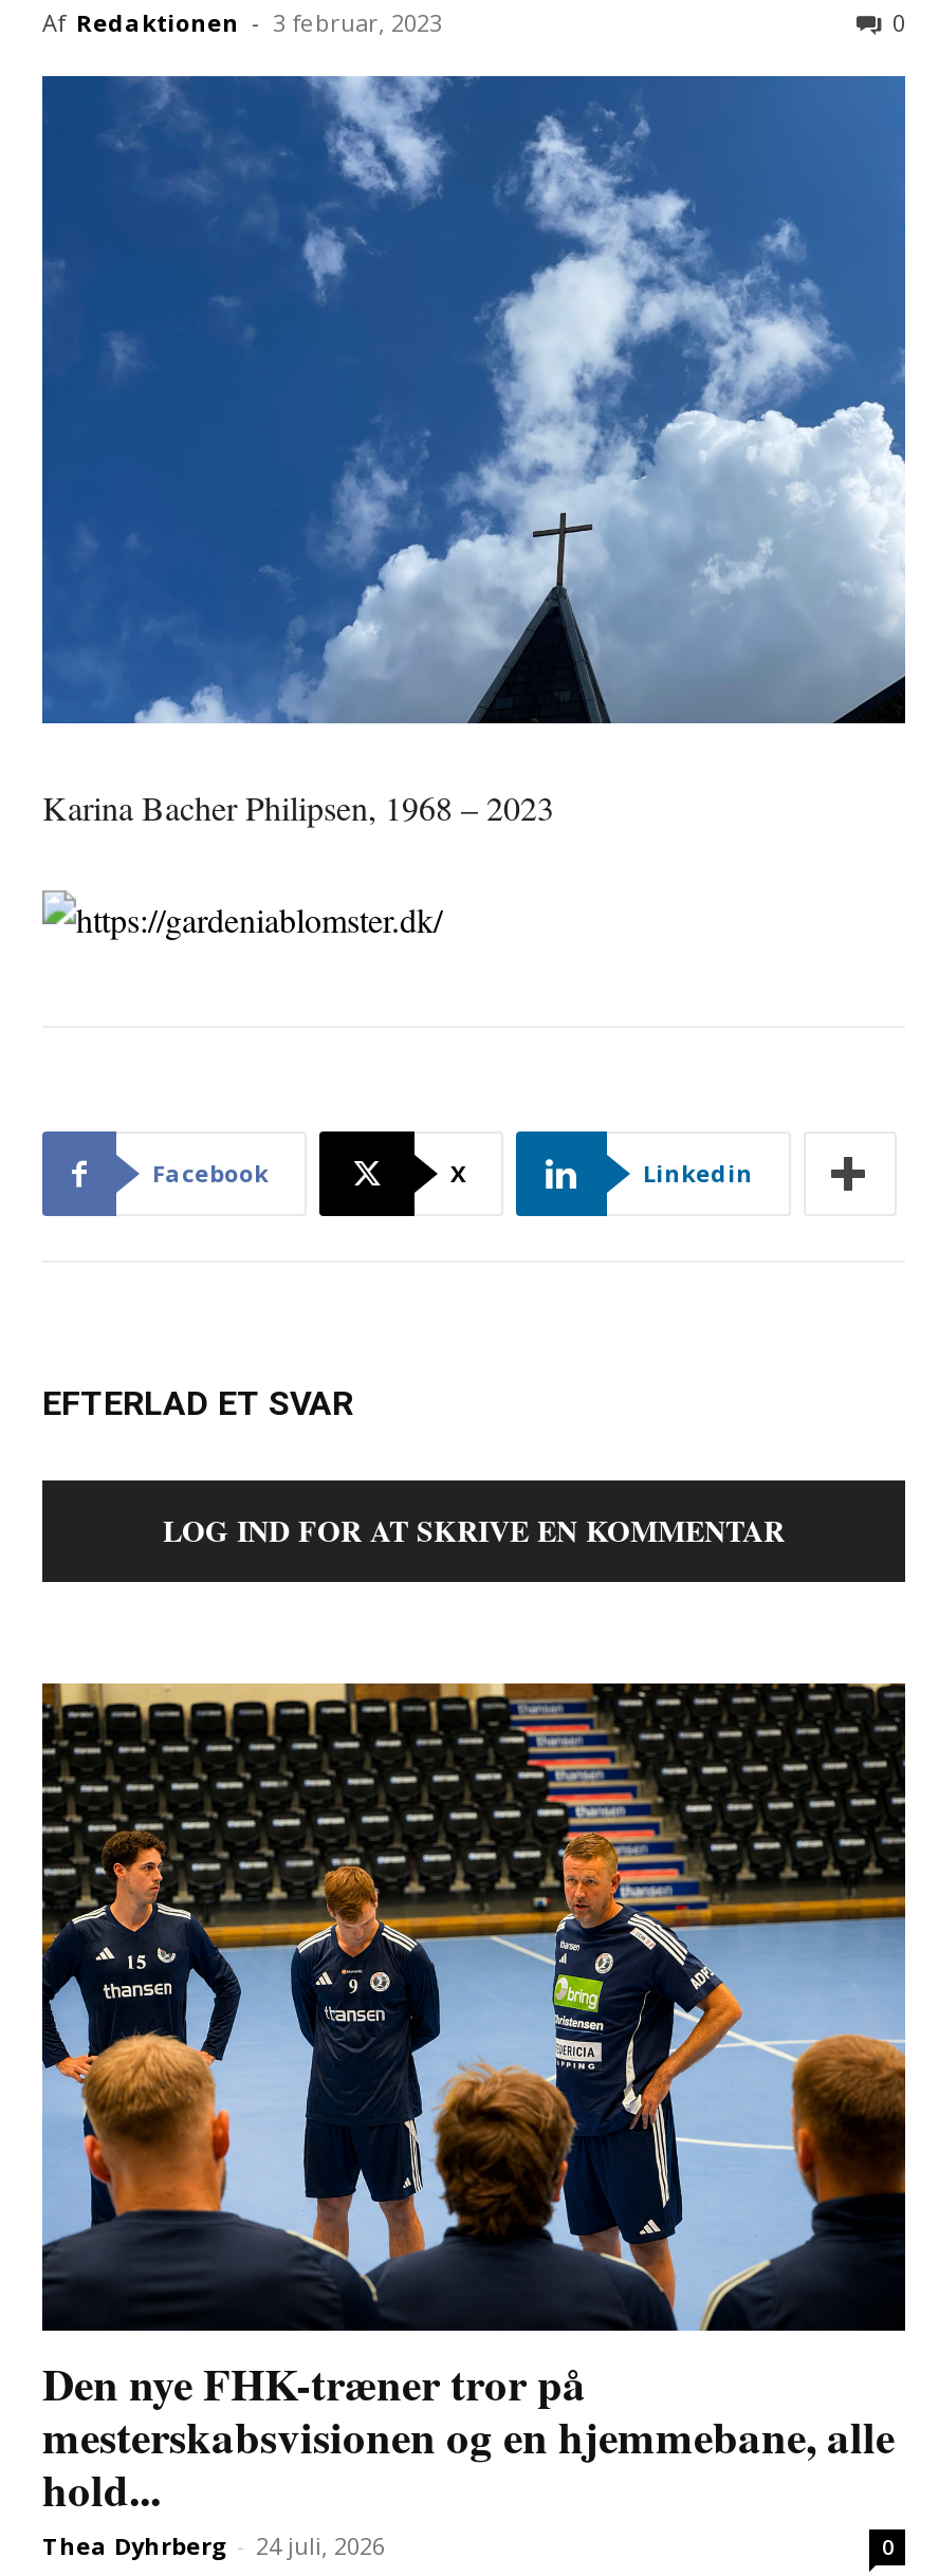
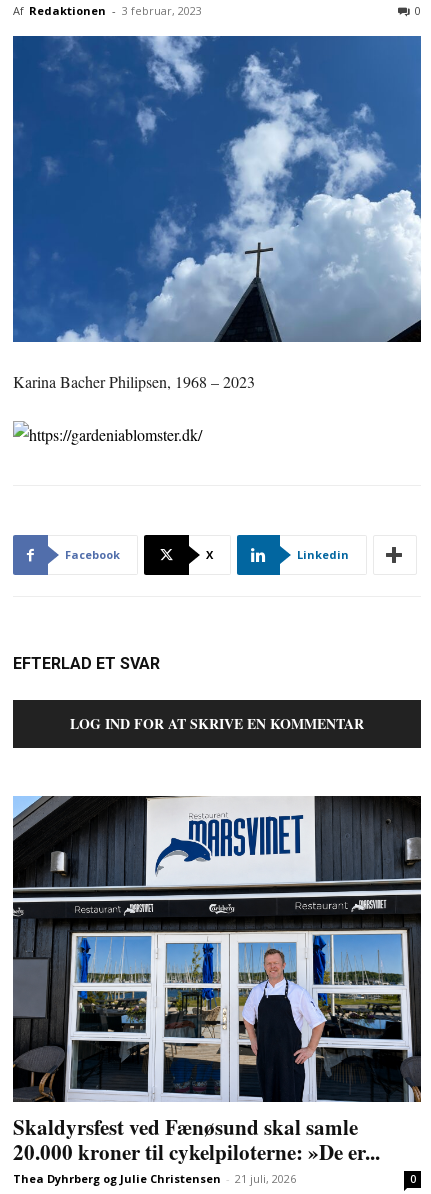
- [image]
- Den nye FHK-træner tror på
- mesterskabsvisionen og en hjemmebane, alle
- hold...
- Thea Dyhrberg - 24 juli, 2026
+ [image]
+ Skaldyrsfest ved Fænøsund skal samle
+ 20.000 kroner til cykelpiloterne: »De er...
+ Thea Dyhrberg og Julie Christensen - 21 juli, 2026
